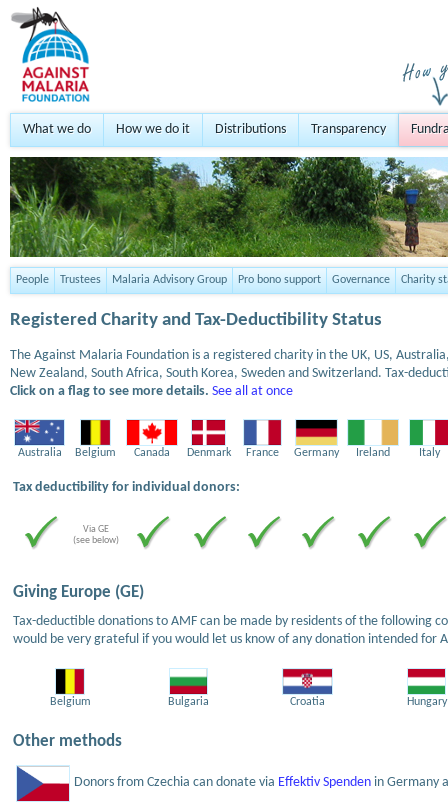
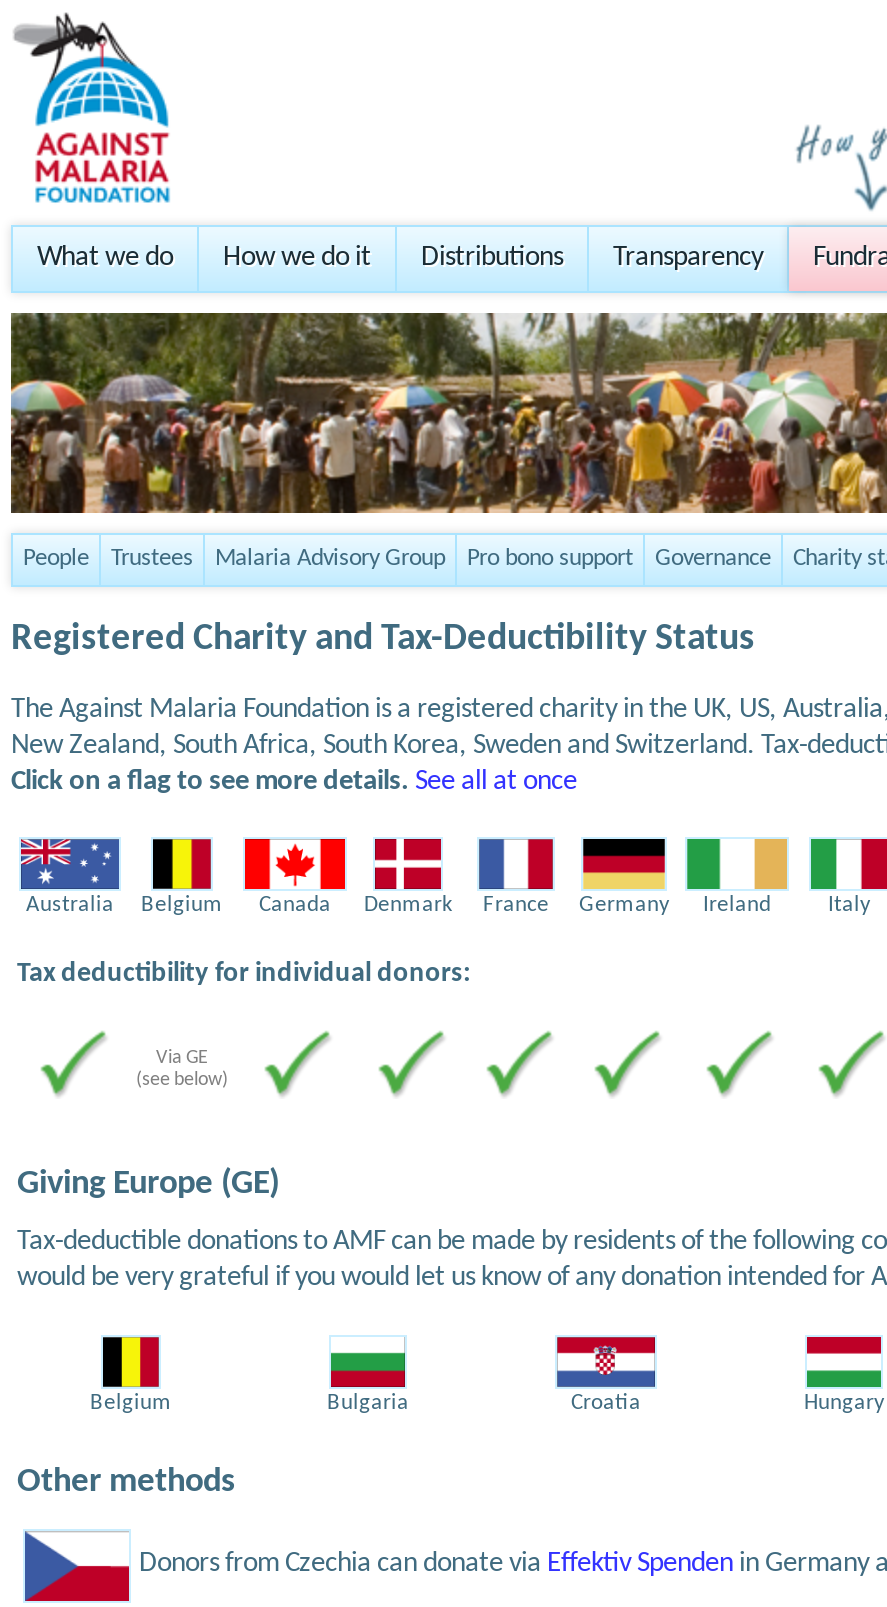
- [image]
+ [image]
